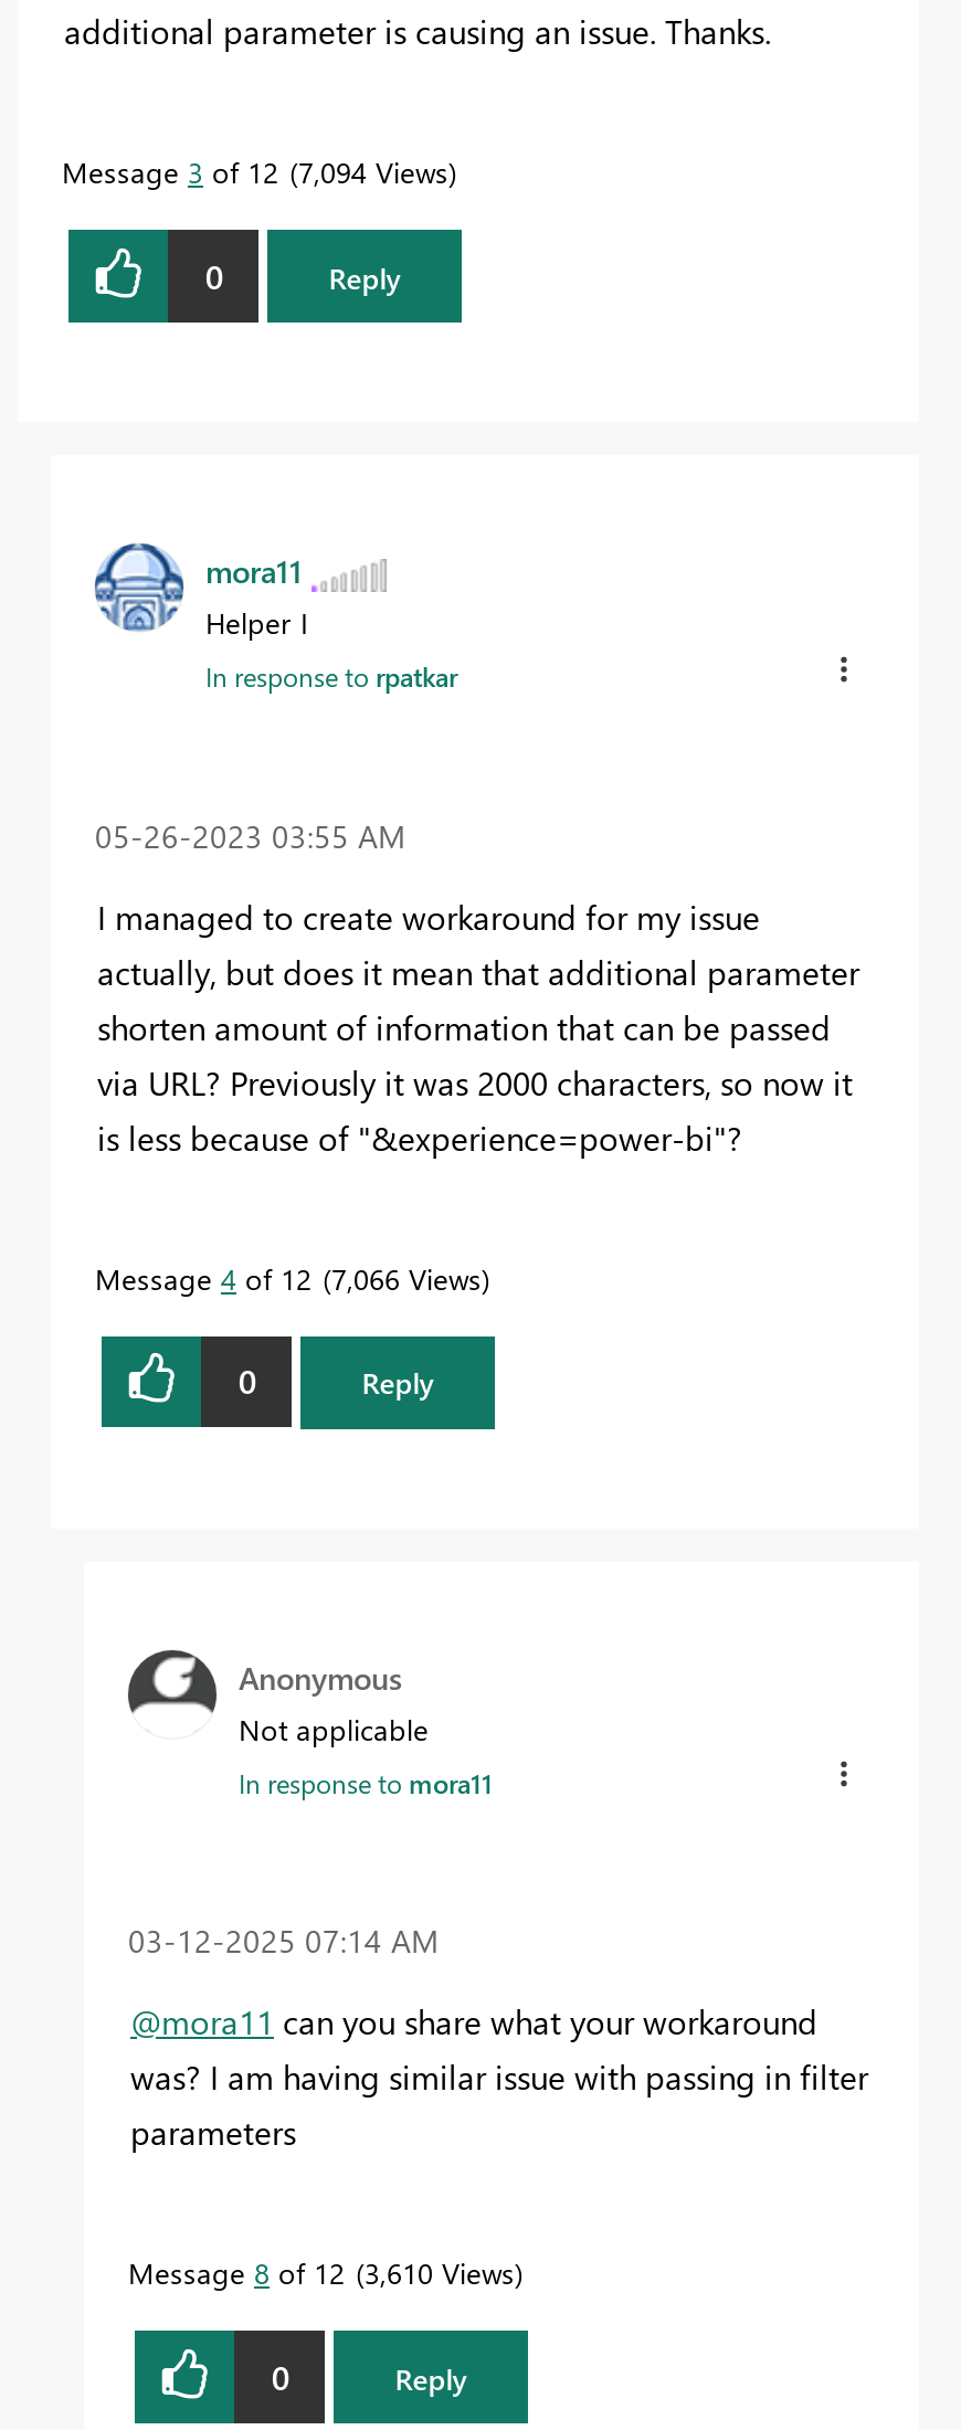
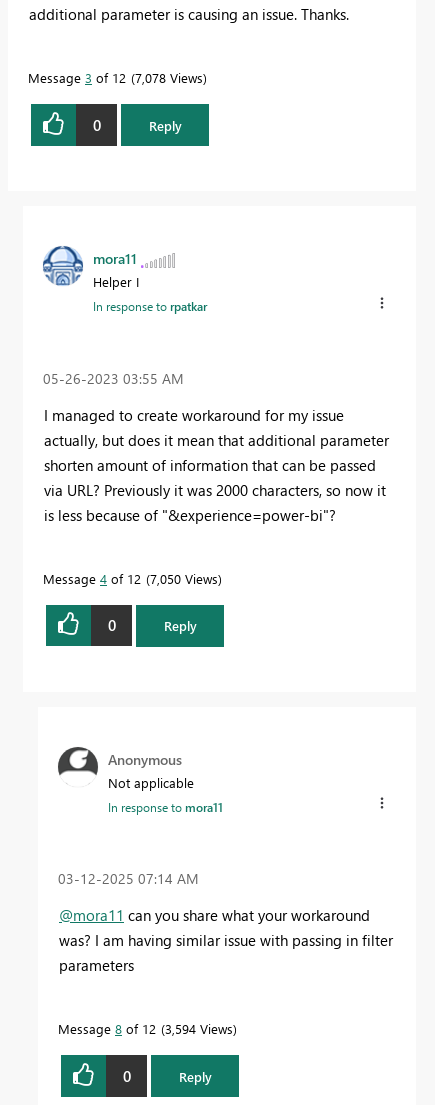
- Message 3 of 12 7,094 Views
+ Message 3 of 12 7,078 Views

- Message 4 of 12 7,066 Views
+ Message 4 of 12 7,050 Views

- Message 8 of 12 3,610 Views
+ Message 8 of 12 3,594 Views
